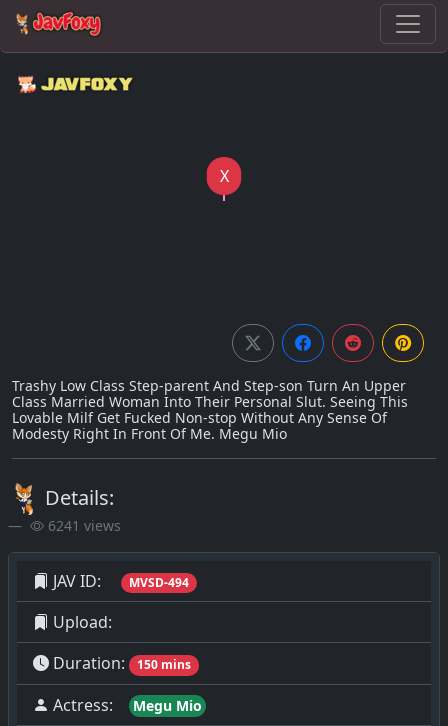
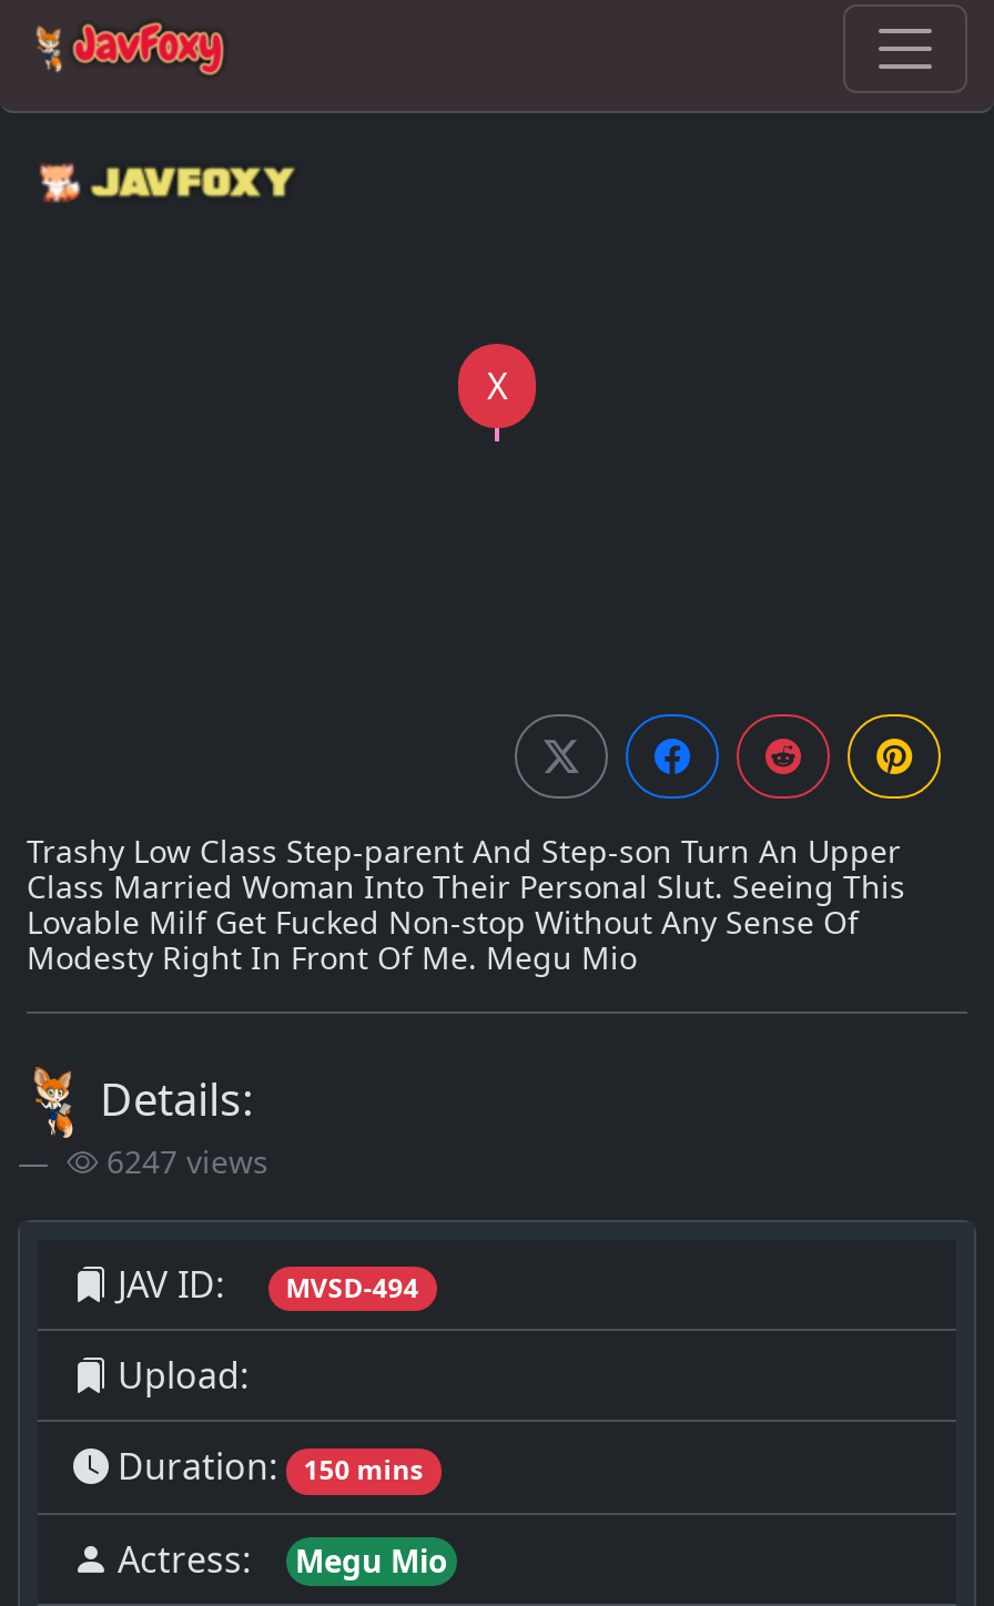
- 6241 views
+ 6247 views
